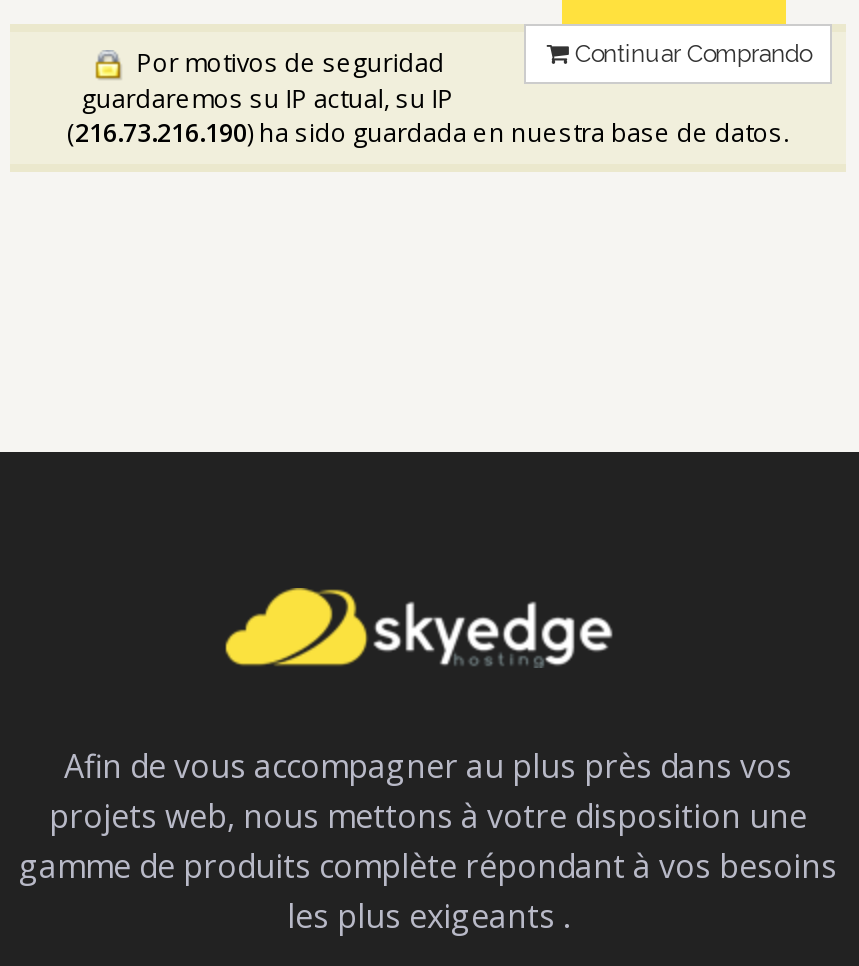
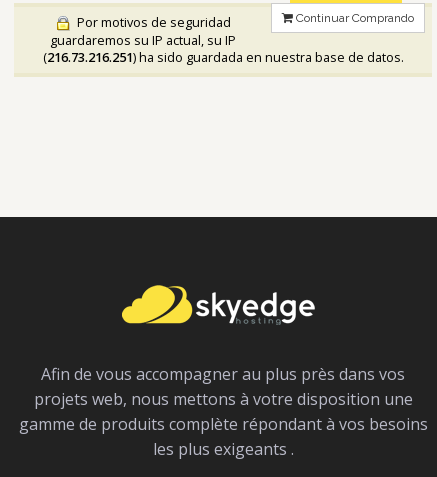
- (216.73.216.190) ha sido guardada en nuestra base de datos.
+ (216.73.216.251) ha sido guardada en nuestra base de datos.
